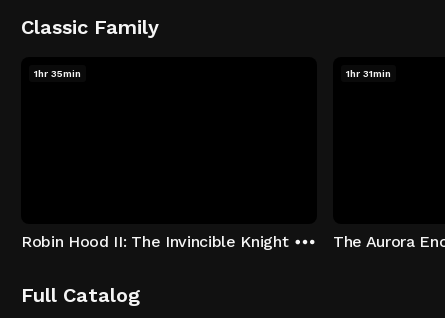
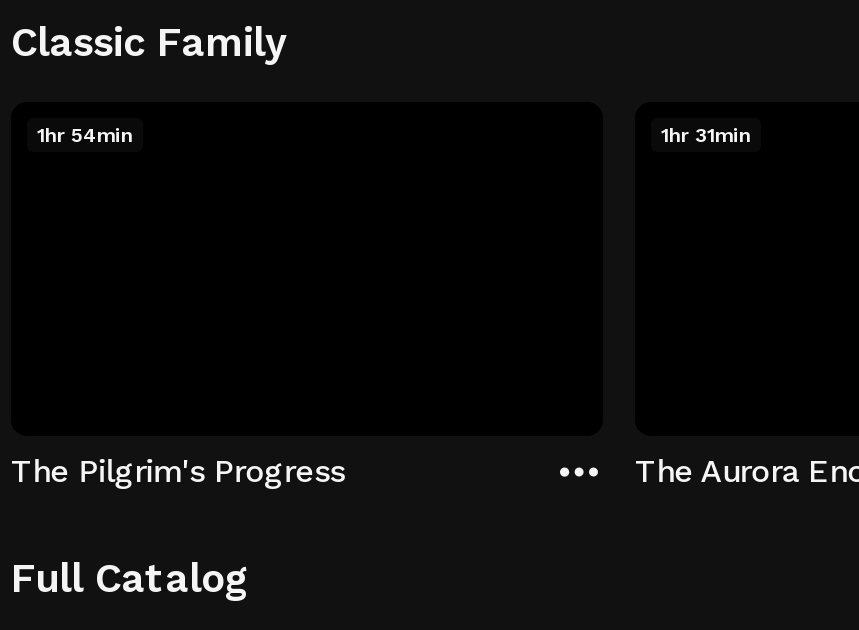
- 1hr 35min
+ 1hr 54min

- Robin Hood II: The Invincible Knight
+ The Pilgrim's Progress
